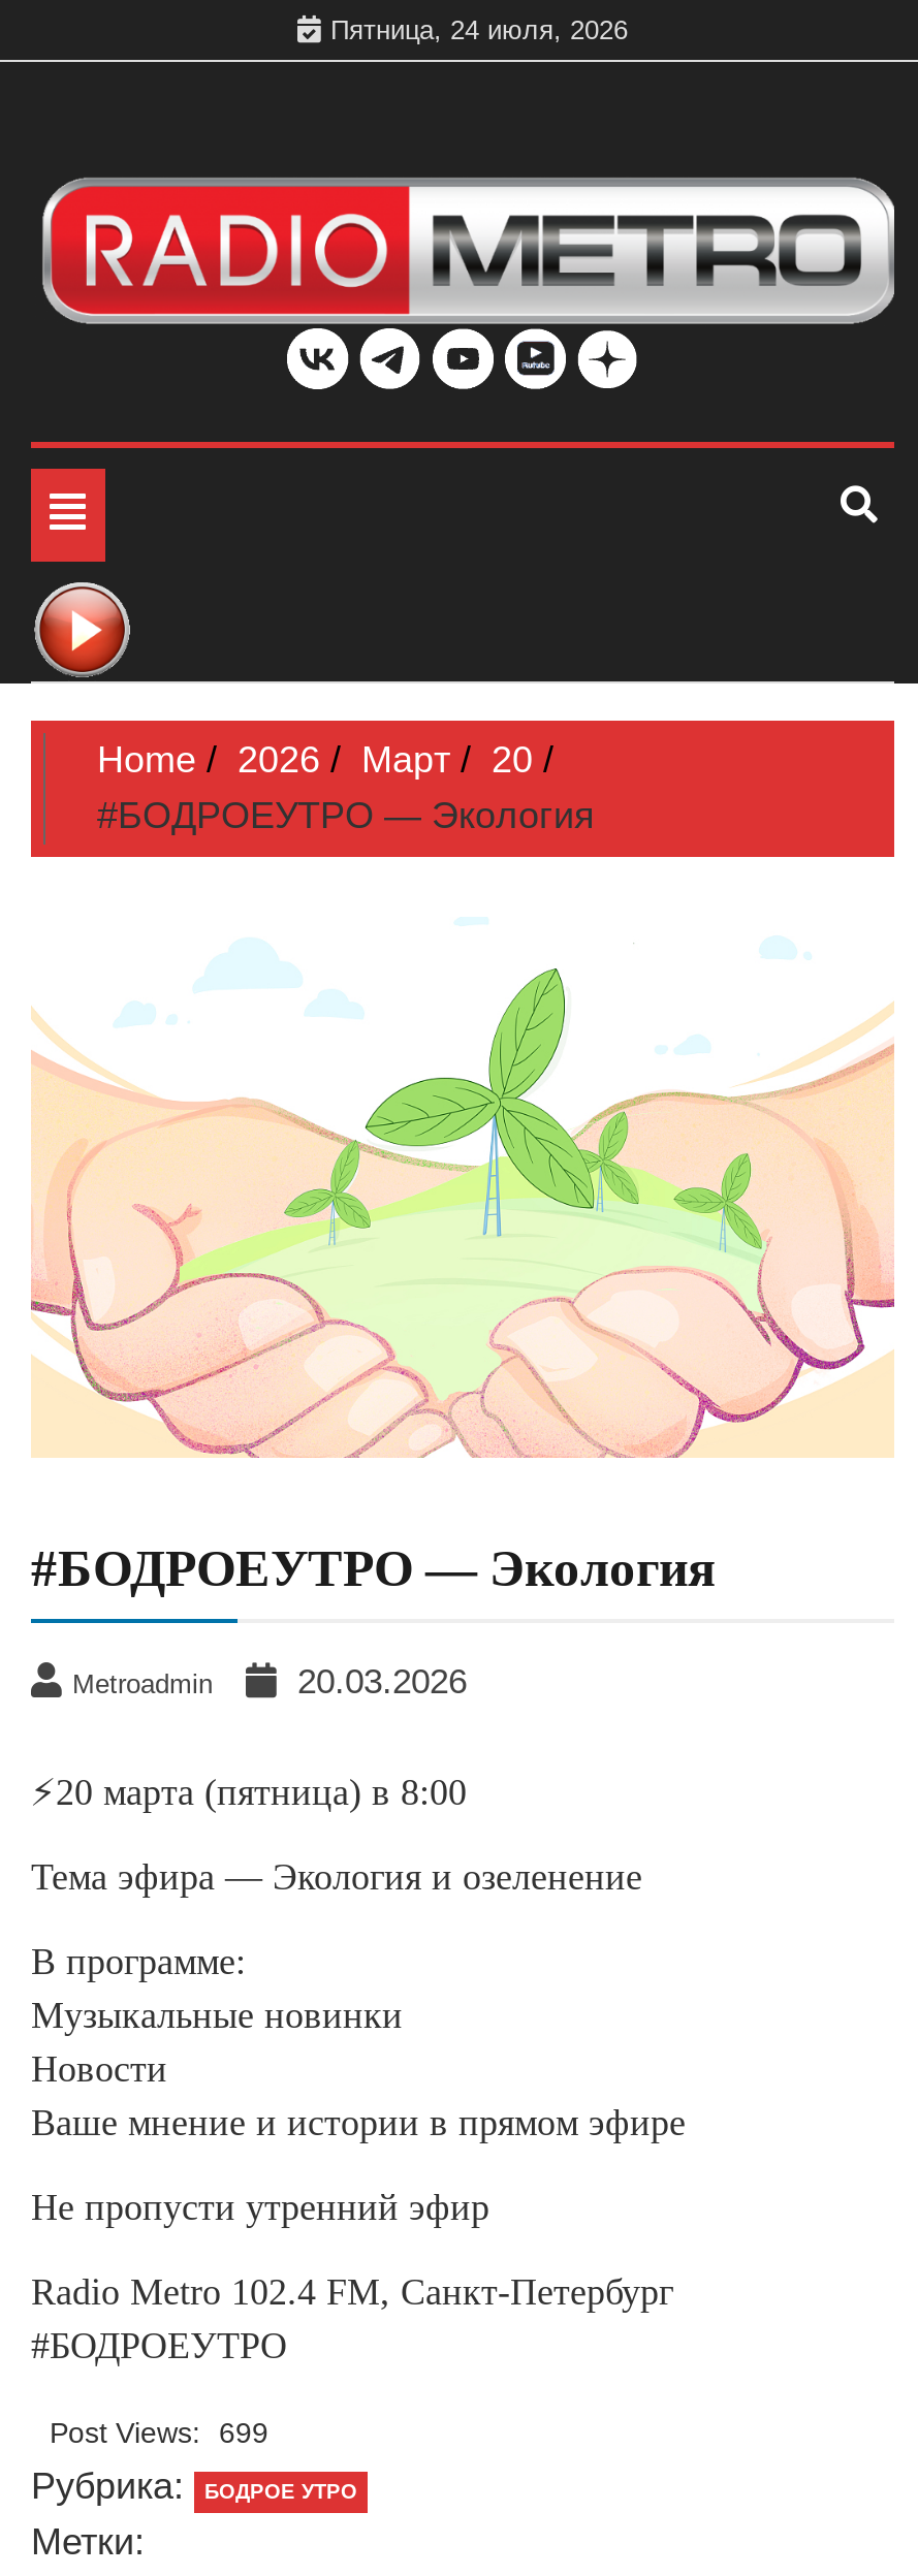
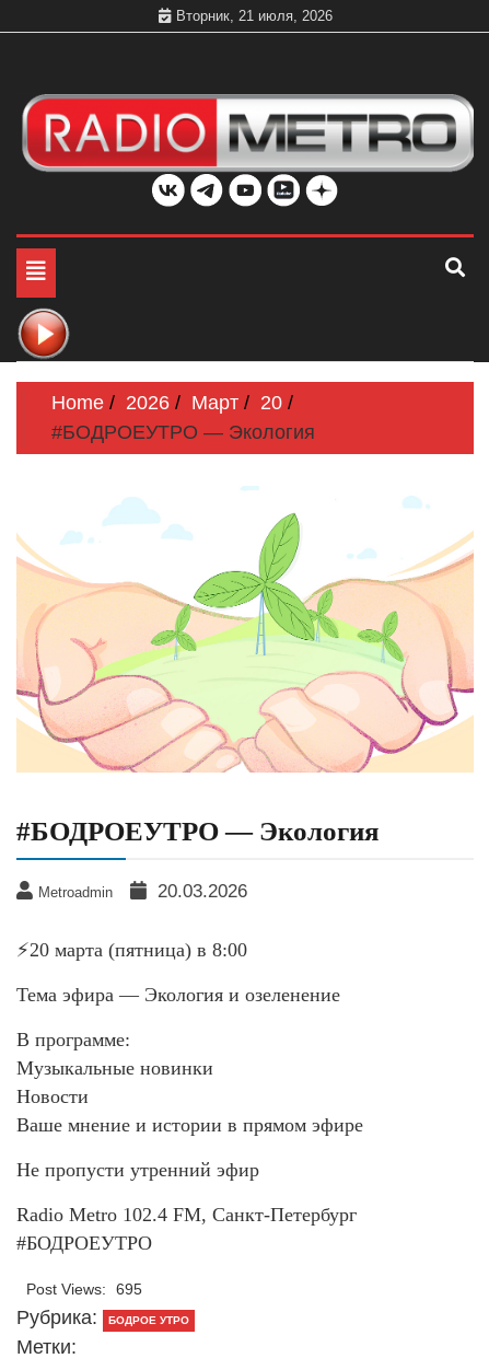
- Пятница, 24 июля, 2026
+ Вторник, 21 июля, 2026

- Post Views: 699
+ Post Views: 695
